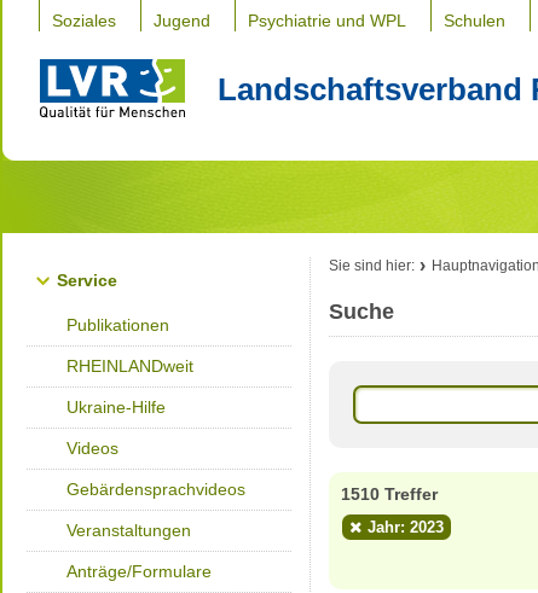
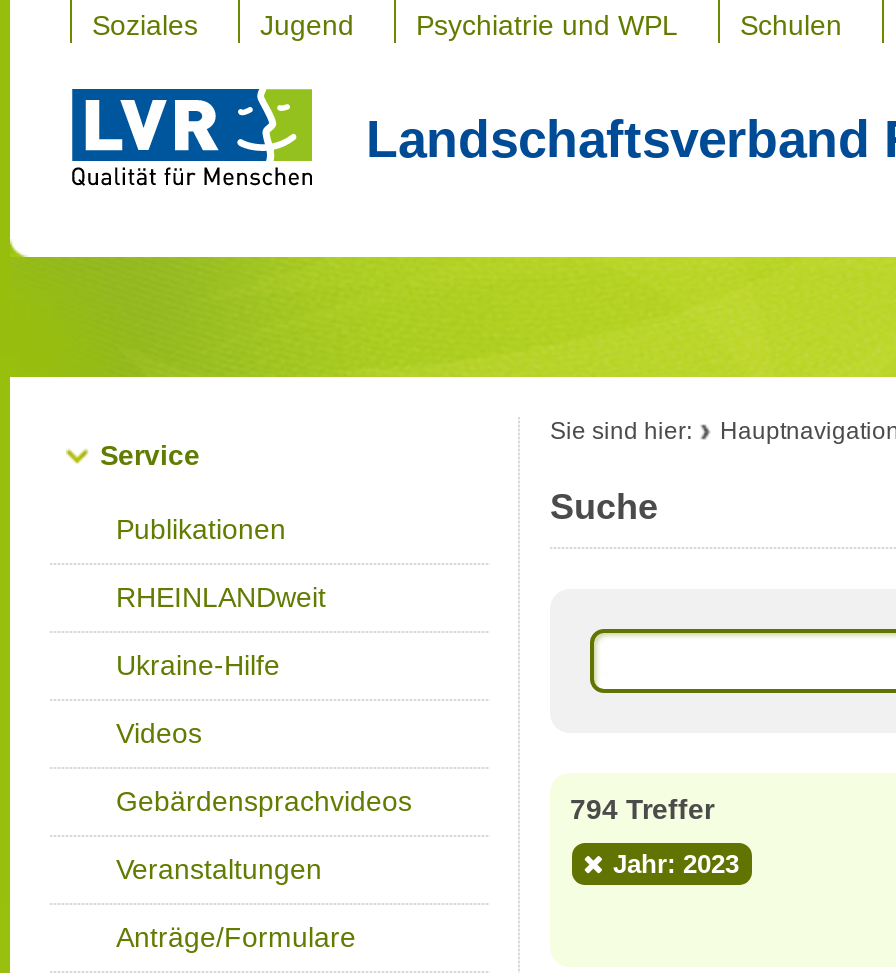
- 1510 Treffer
+ 794 Treffer
